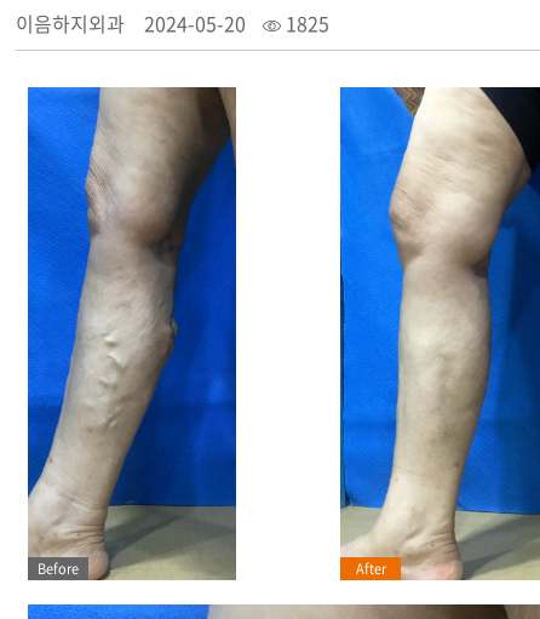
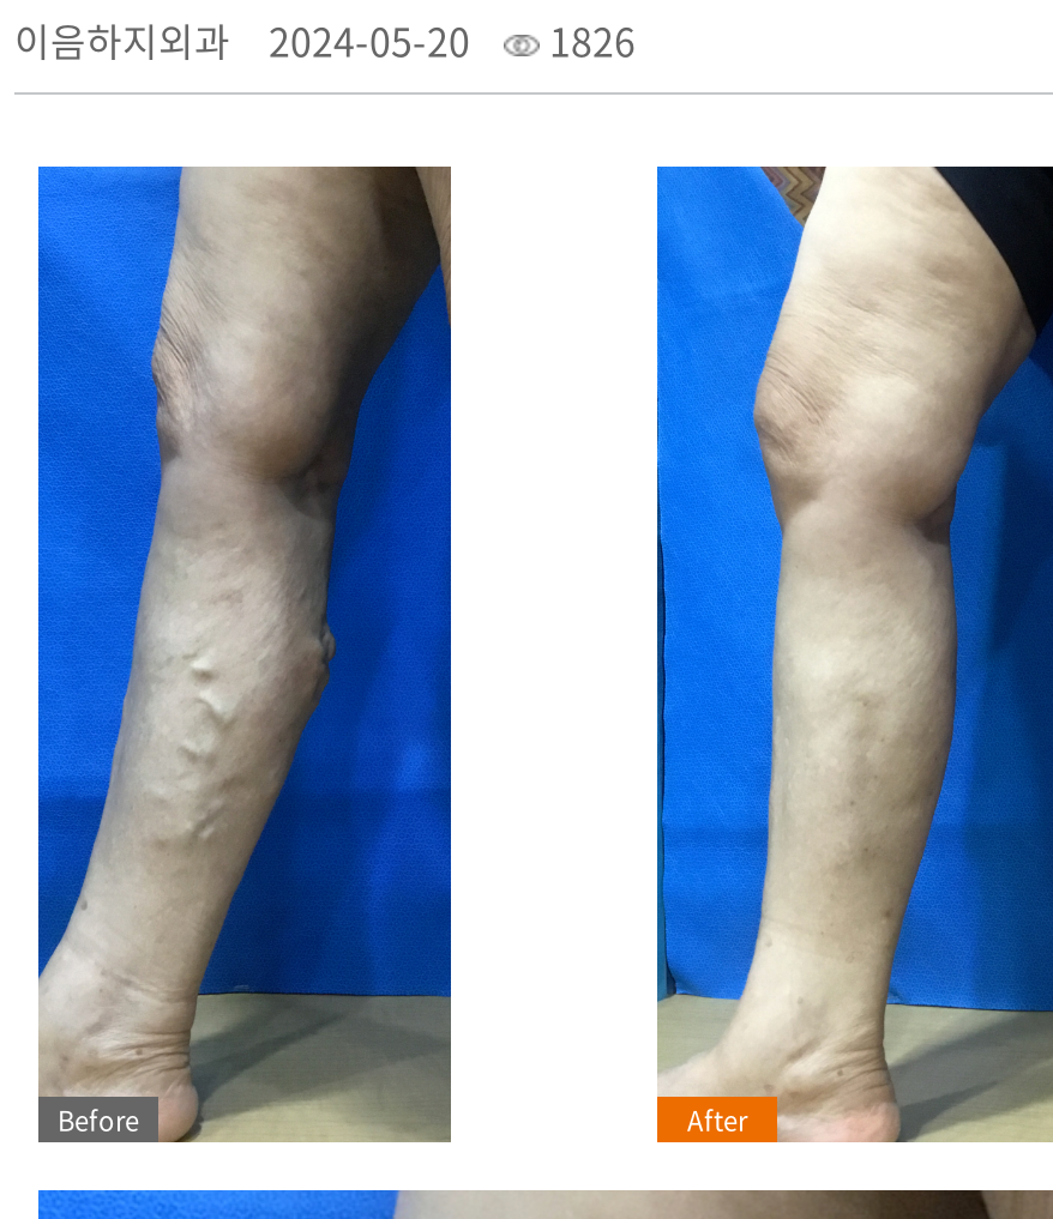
- 이음하지외과 2024-05-20 1825
+ 이음하지외과 2024-05-20 1826
